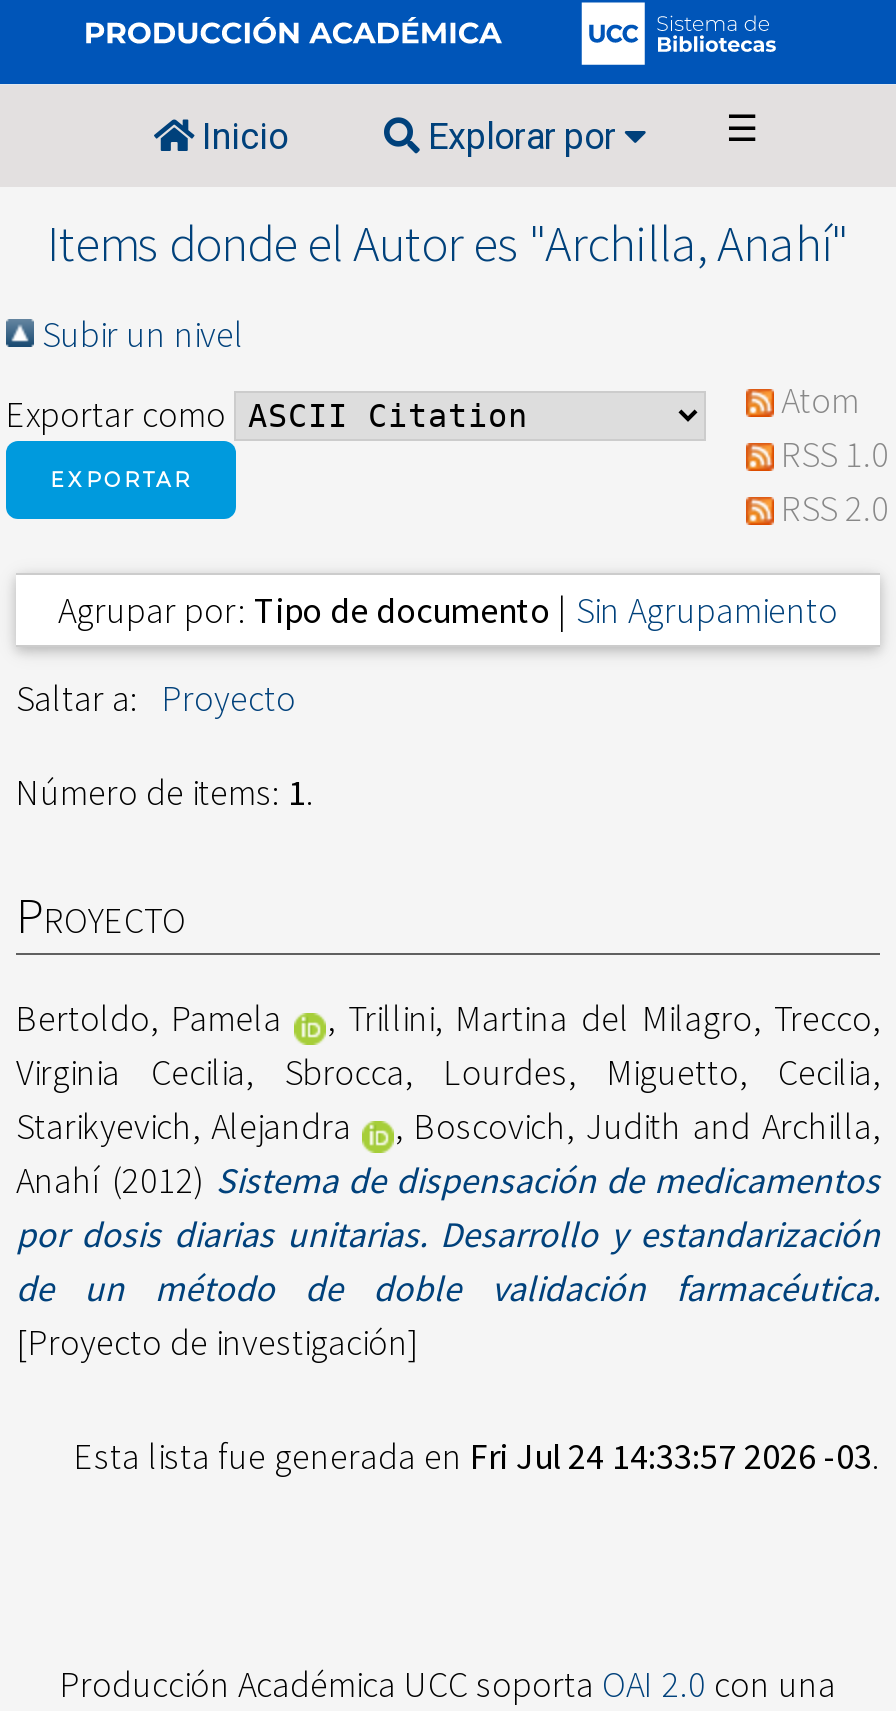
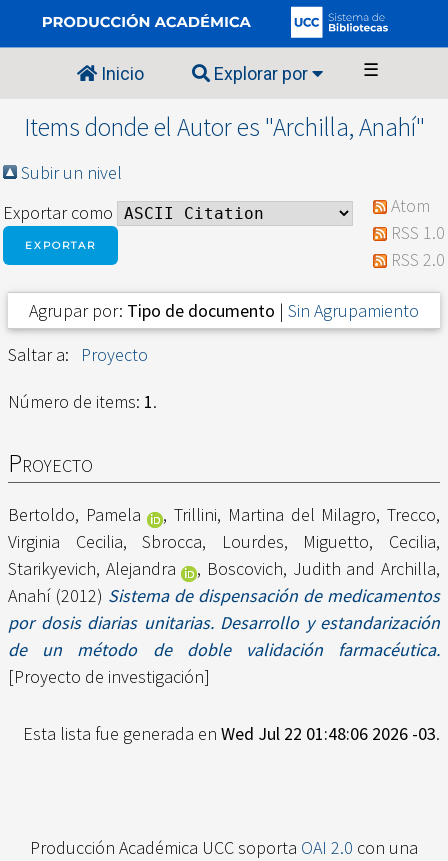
- Esta lista fue generada en Fri Jul 24 14:33:57 2026 -03.
+ Esta lista fue generada en Wed Jul 22 01:48:06 2026 -03.
